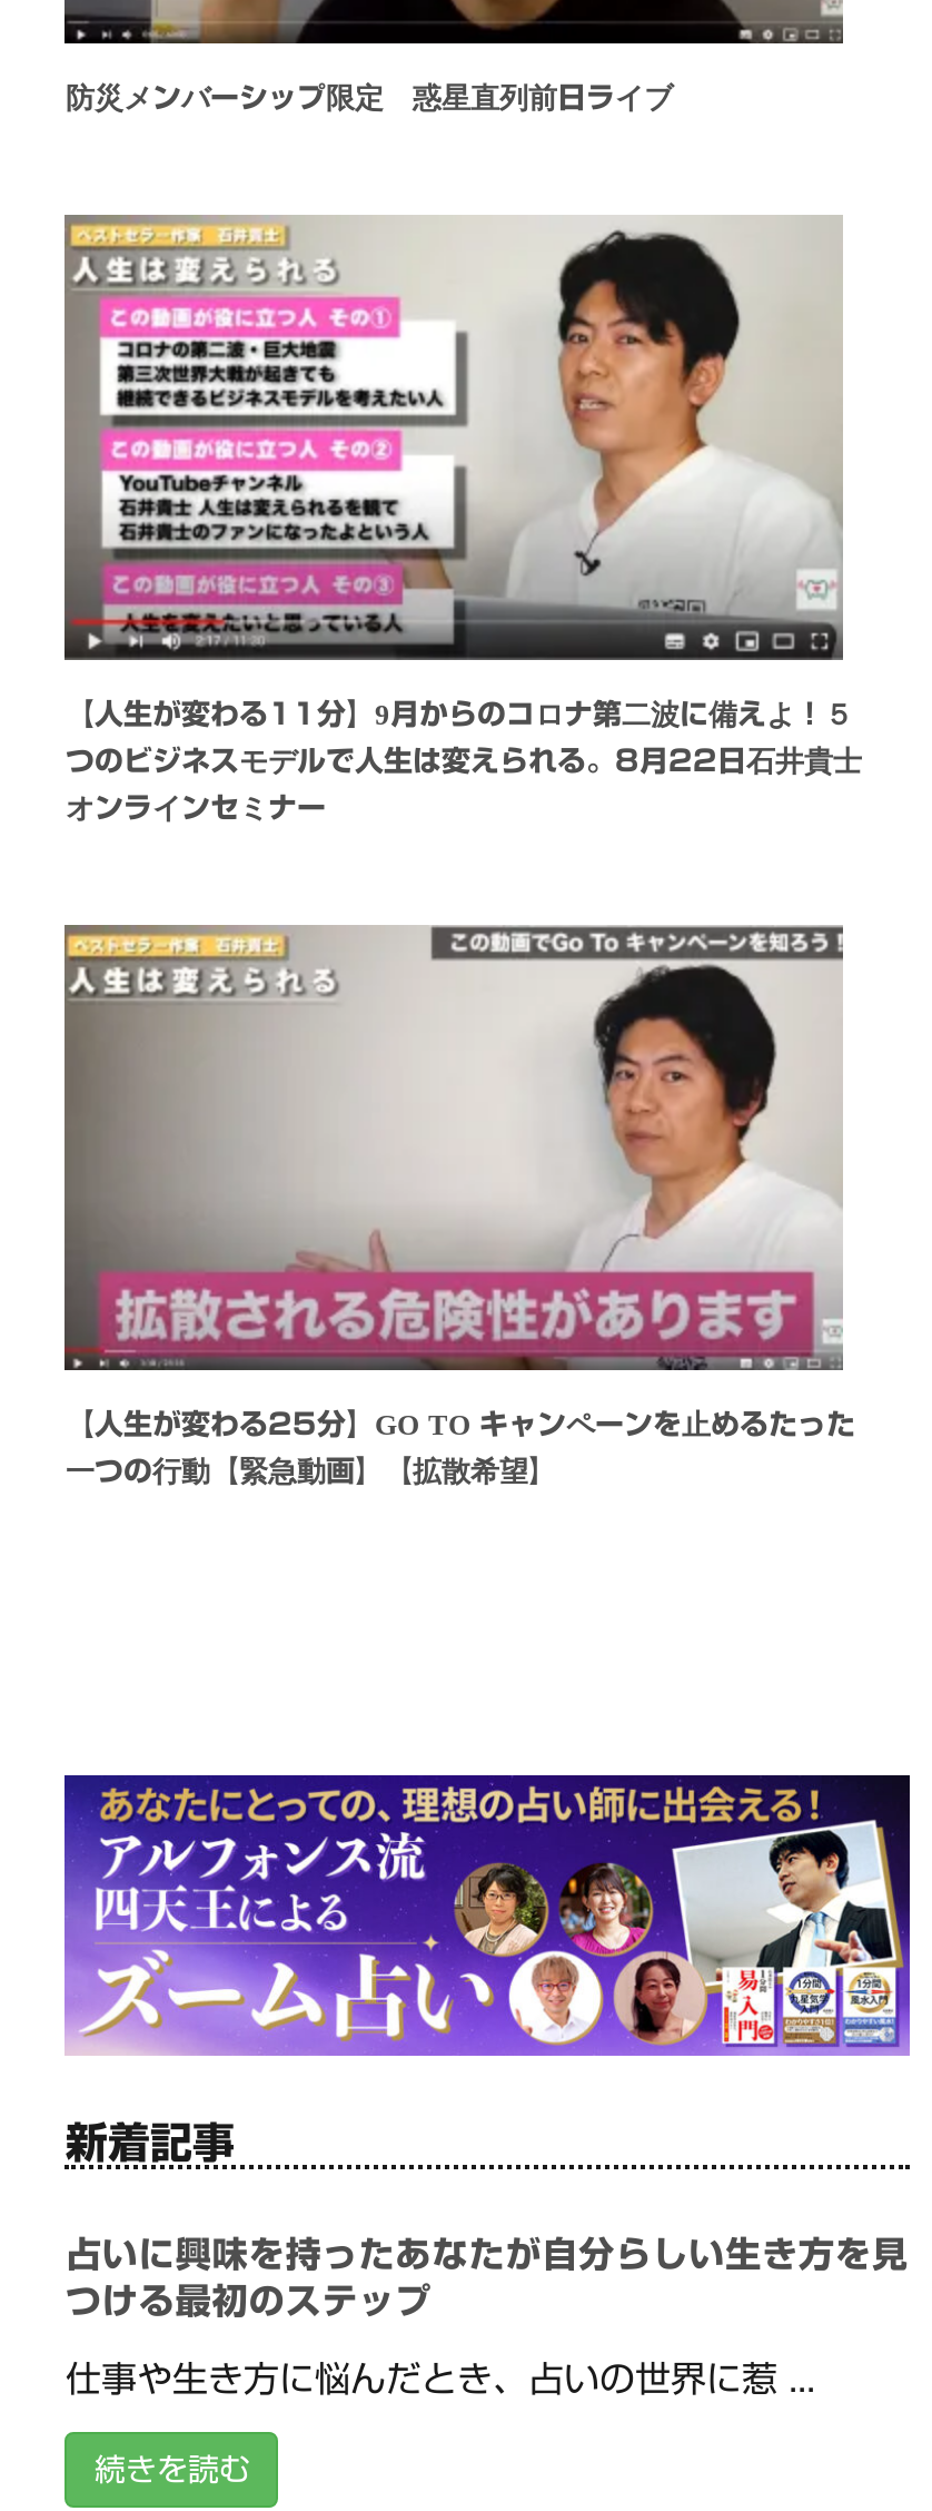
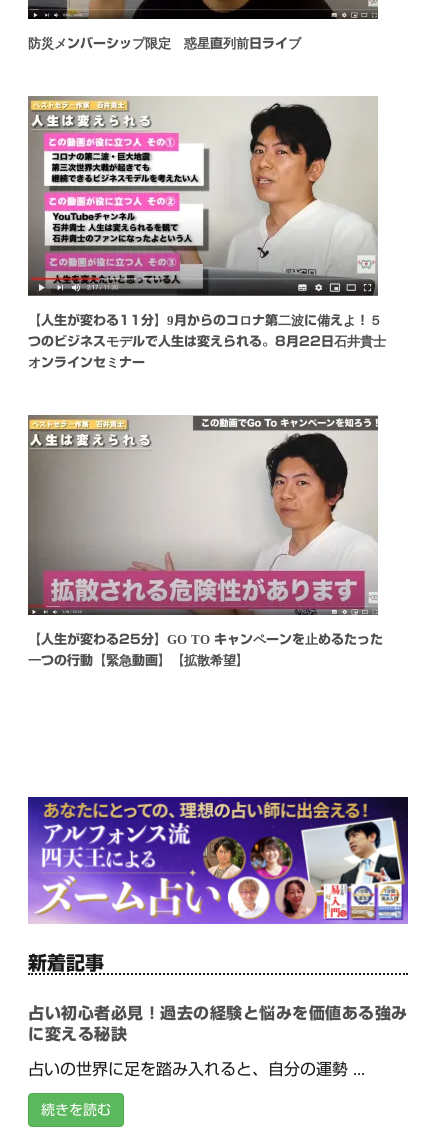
- 占いに興味を持ったあなたが自分らしい生き方を見
- つける最初のステップ
+ 占い初心者必見！過去の経験と悩みを価値ある強み
+ に変える秘訣

- 仕事や生き方に悩んだとき、占いの世界に惹 ...
+ 占いの世界に足を踏み入れると、自分の運勢 ...
